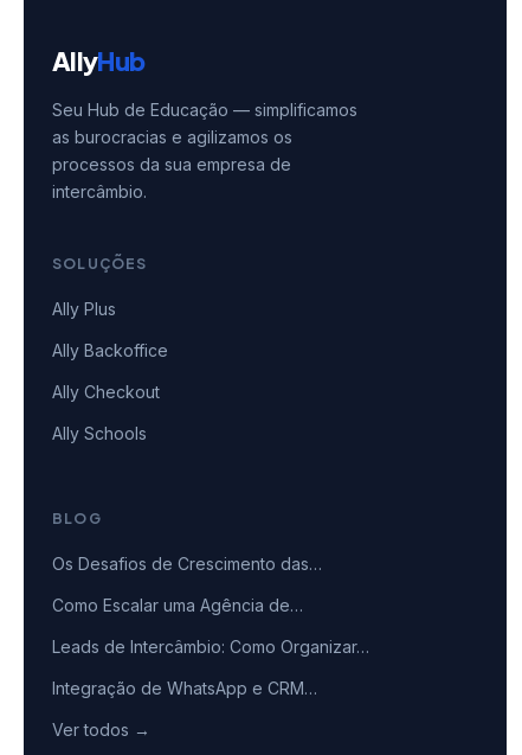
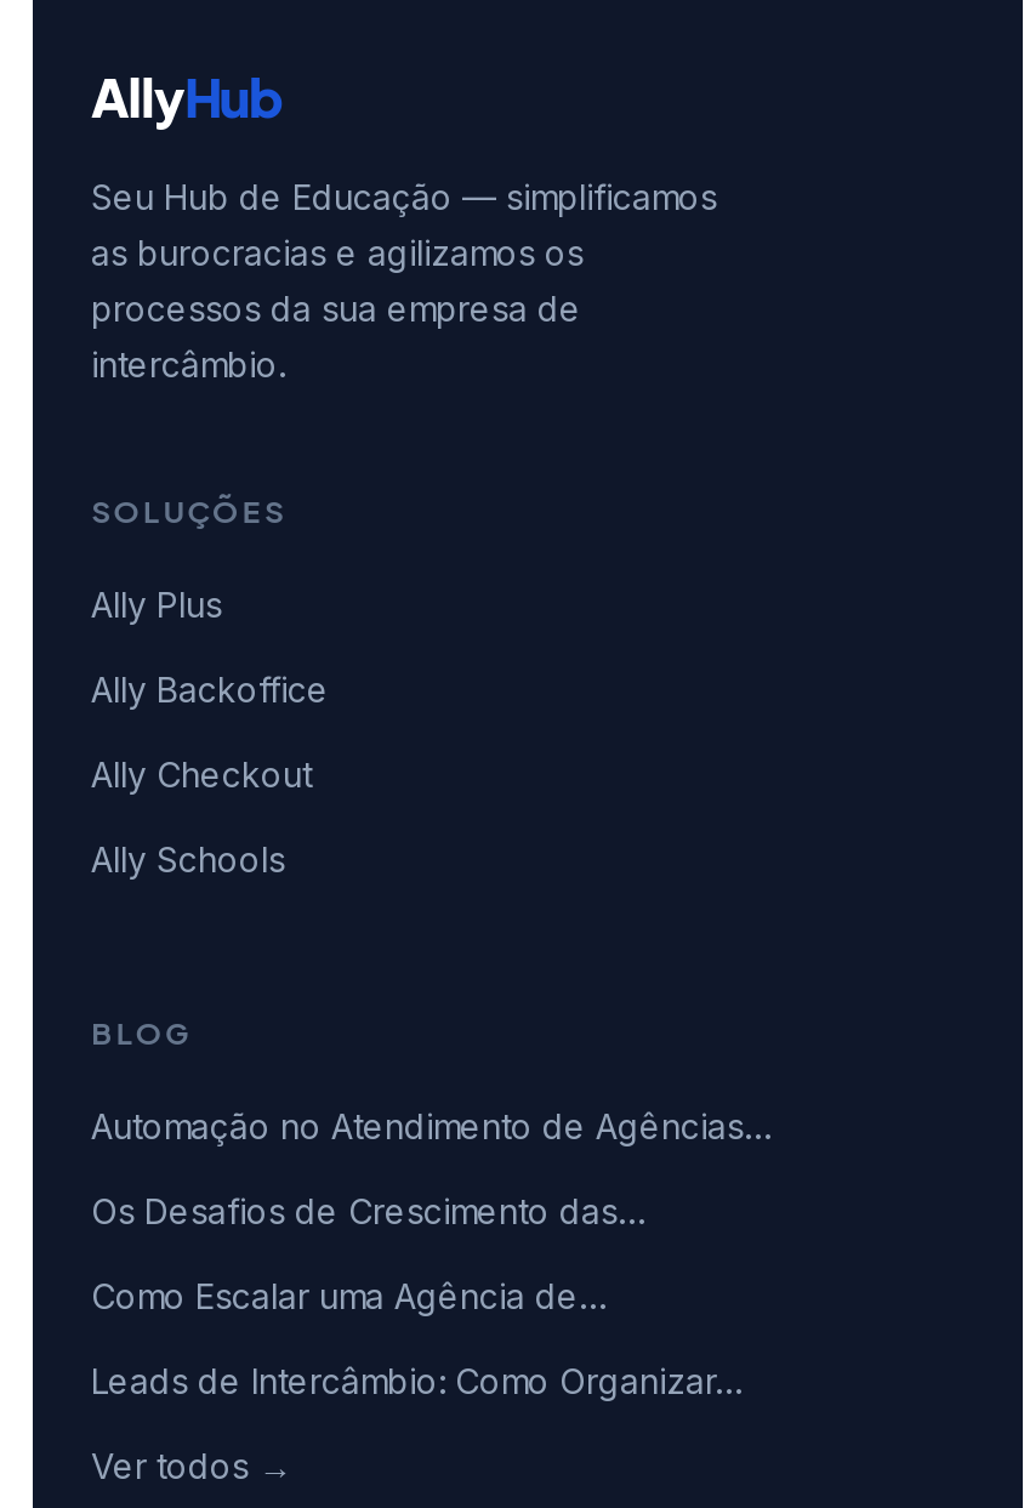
+ Automação no Atendimento de Agências…

moved down: Os Desafios de Crescimento das… | Como Escalar uma Agência de… | Leads de Intercâmbio: Como Organizar…

- Integração de WhatsApp e CRM…
